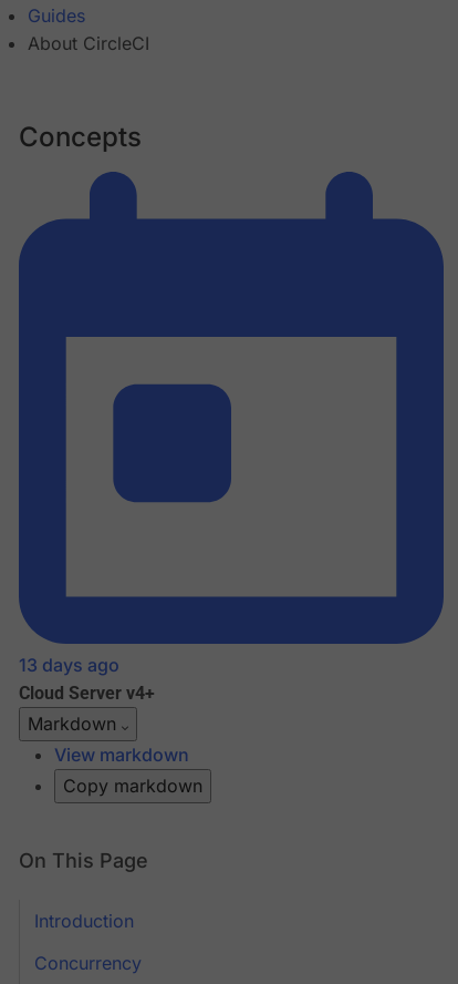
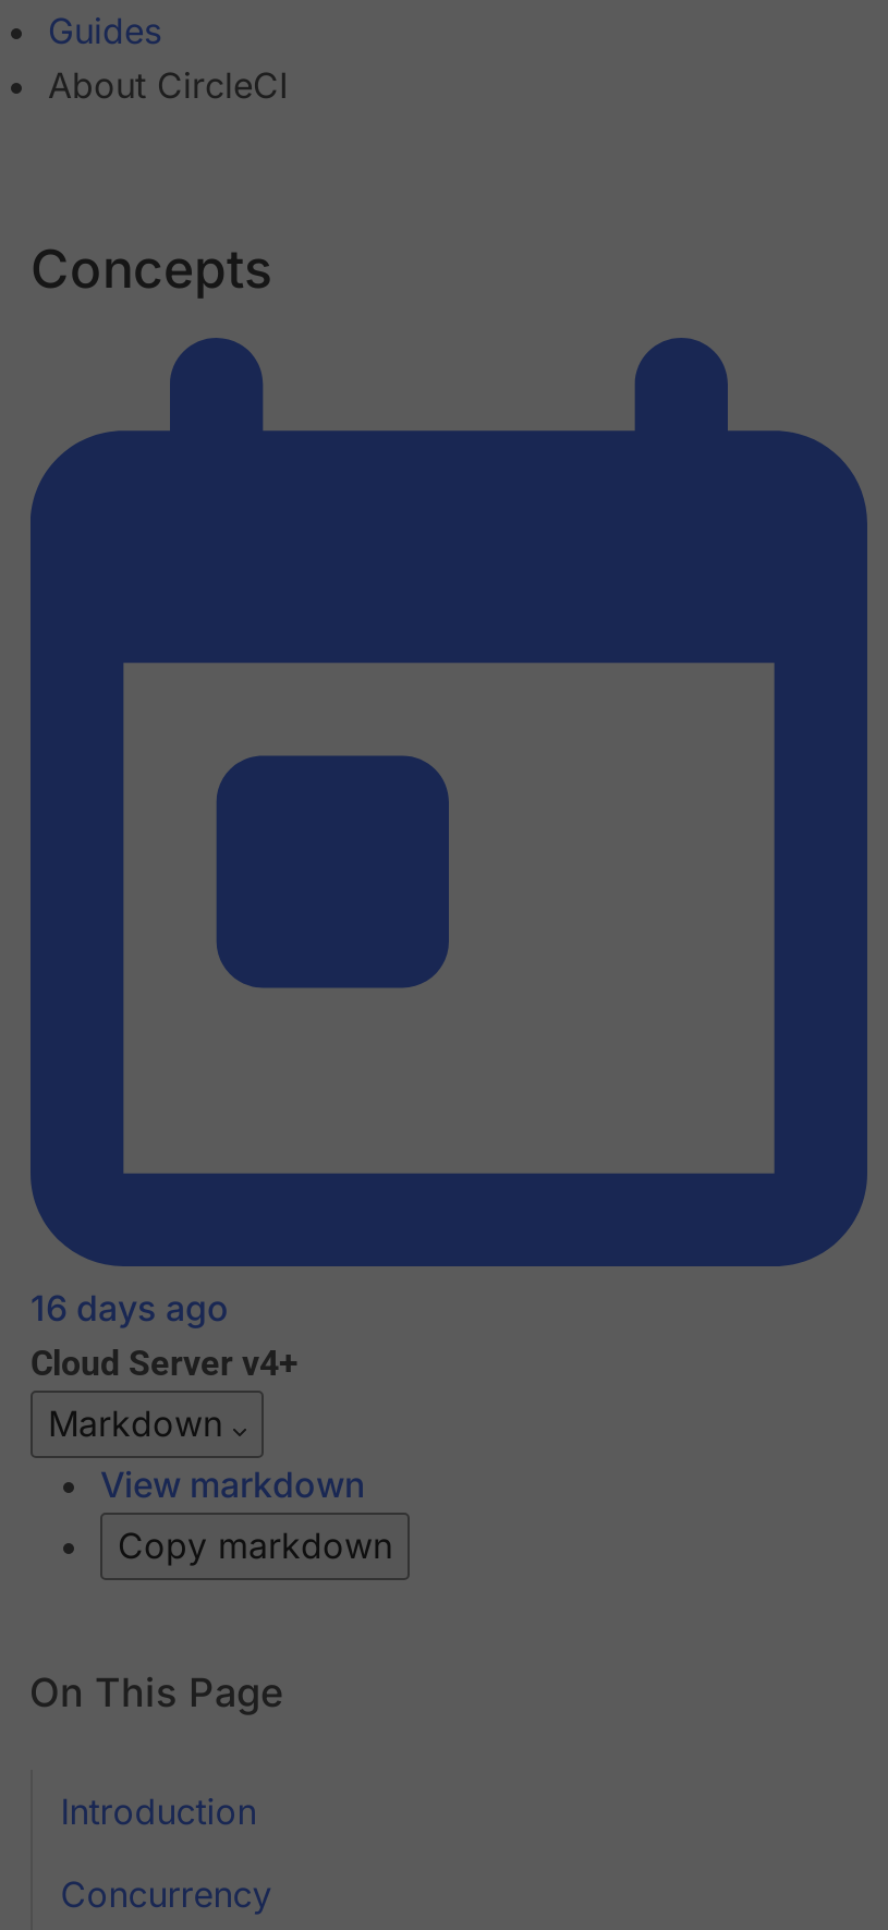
- 13 days ago
+ 16 days ago
